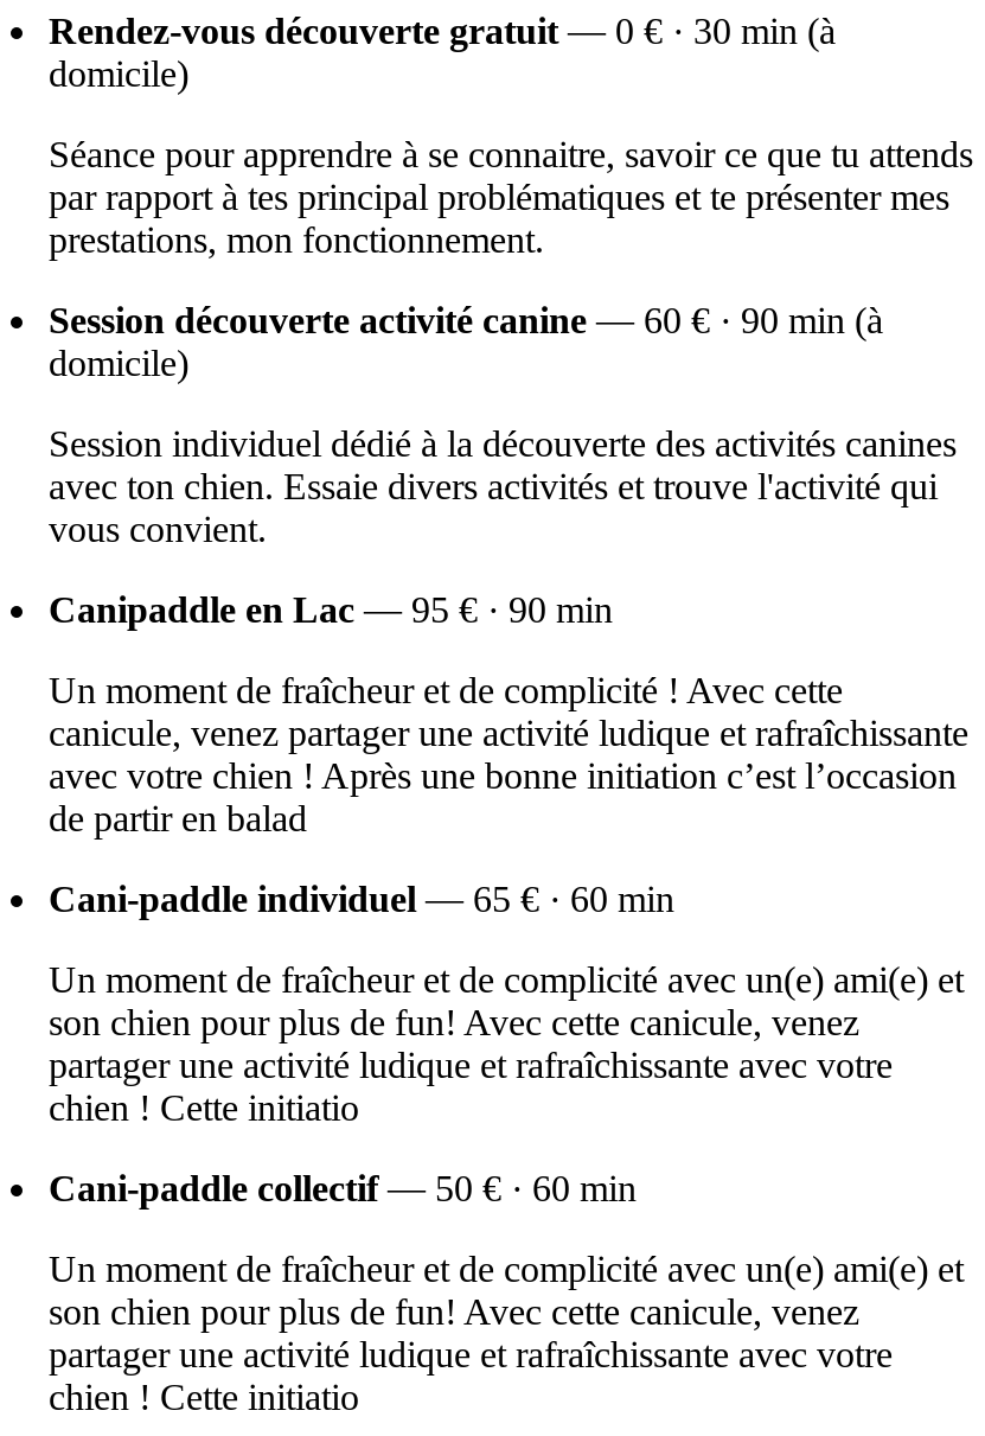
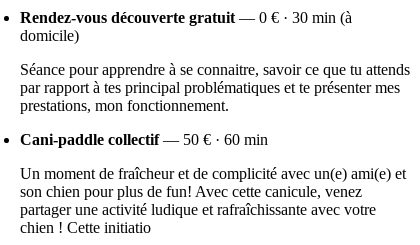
- Session découverte activité canine — 60 € · 90 min (à
- domicile)
- Session individuel dédié à la découverte des activités canines
- avec ton chien. Essaie divers activités et trouve l'activité qui
- vous convient.
- Canipaddle en Lac — 95 € · 90 min
- Un moment de fraîcheur et de complicité ! Avec cette
- canicule, venez partager une activité ludique et rafraîchissante
- avec votre chien ! Après une bonne initiation c’est l’occasion
- de partir en balad
- Cani-paddle individuel — 65 € · 60 min
- Un moment de fraîcheur et de complicité avec un(e) ami(e) et
- son chien pour plus de fun! Avec cette canicule, venez
- partager une activité ludique et rafraîchissante avec votre
- chien ! Cette initiatio
